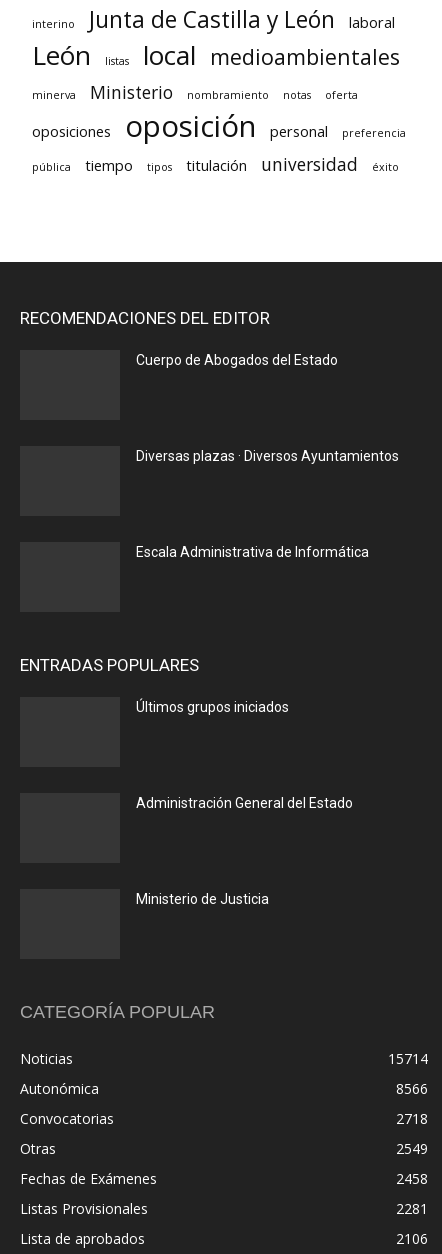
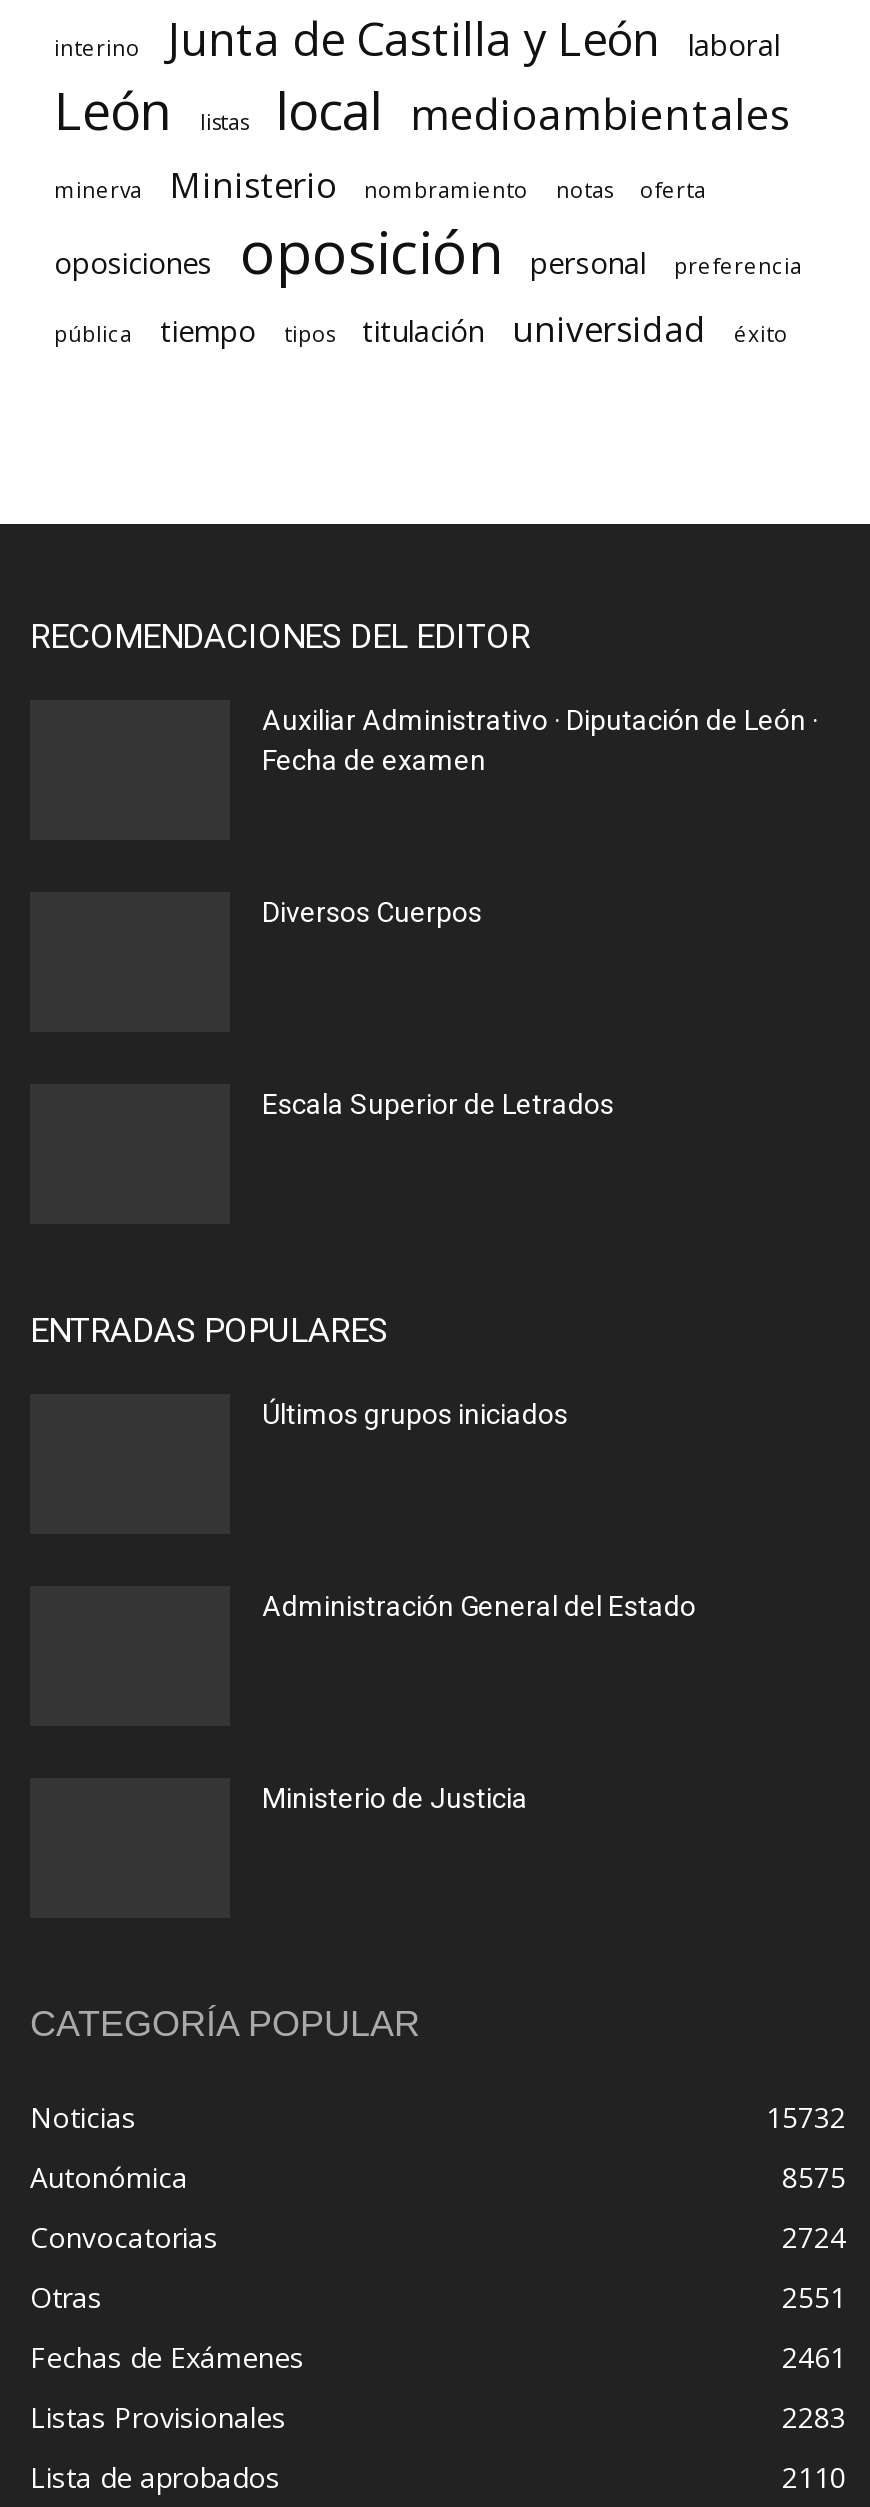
- Cuerpo de Abogados del Estado
+ Auxiliar Administrativo · Diputación de León ·
+ Fecha de examen

- Diversas plazas · Diversos Ayuntamientos
+ Diversos Cuerpos

- Escala Administrativa de Informática
+ Escala Superior de Letrados

- 15714
+ 15732

- 8566
+ 8575

- 2718
+ 2724

- 2549
+ 2551

- 2458
+ 2461

- 2281
+ 2283

- 2106
+ 2110
